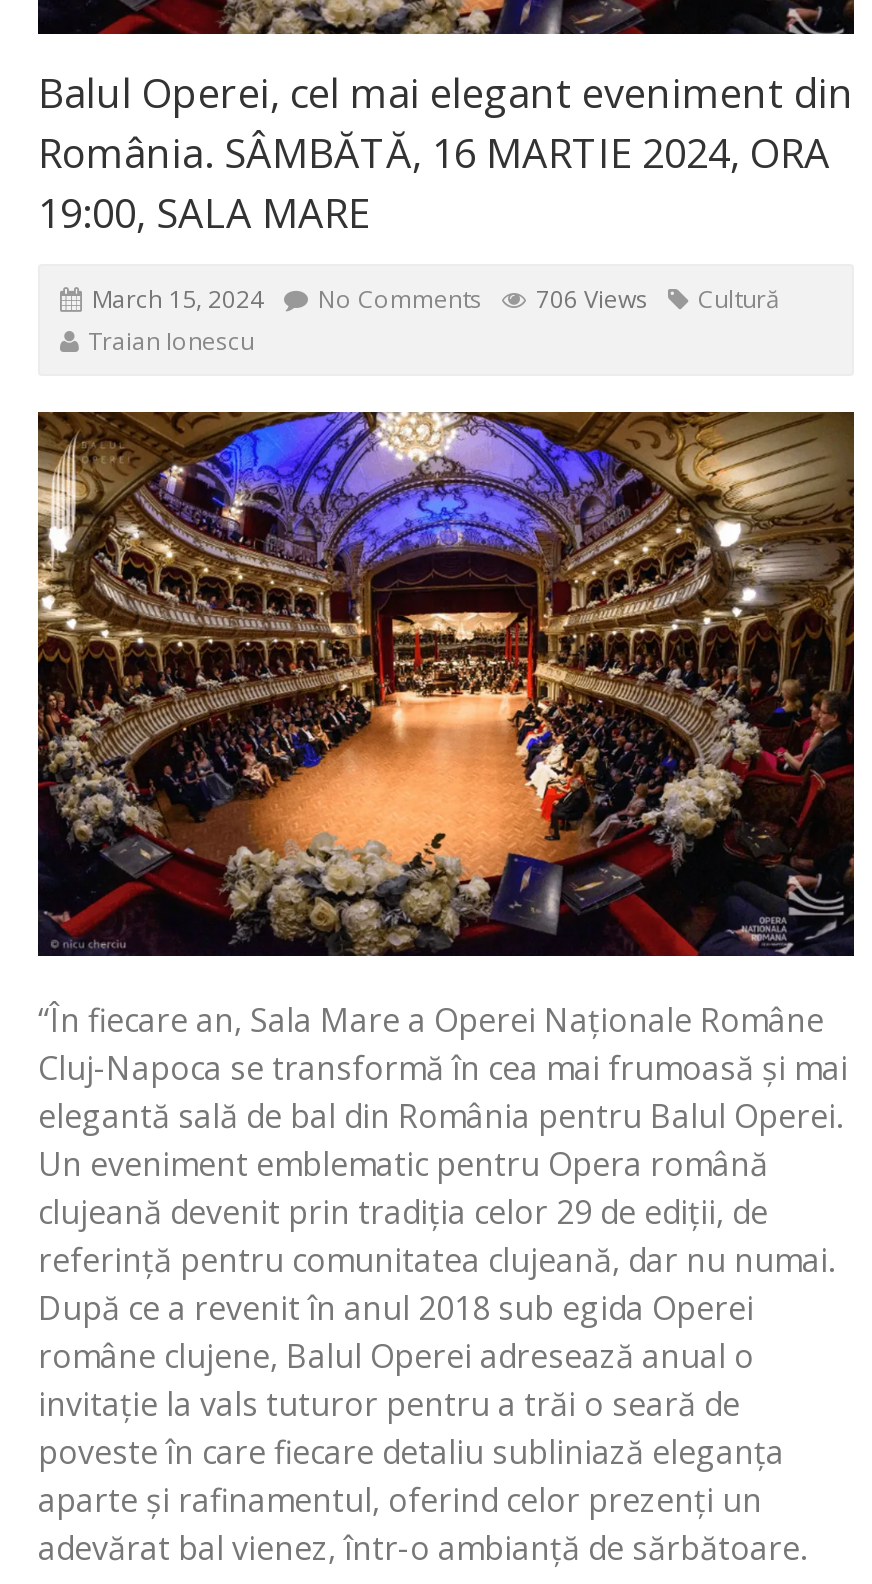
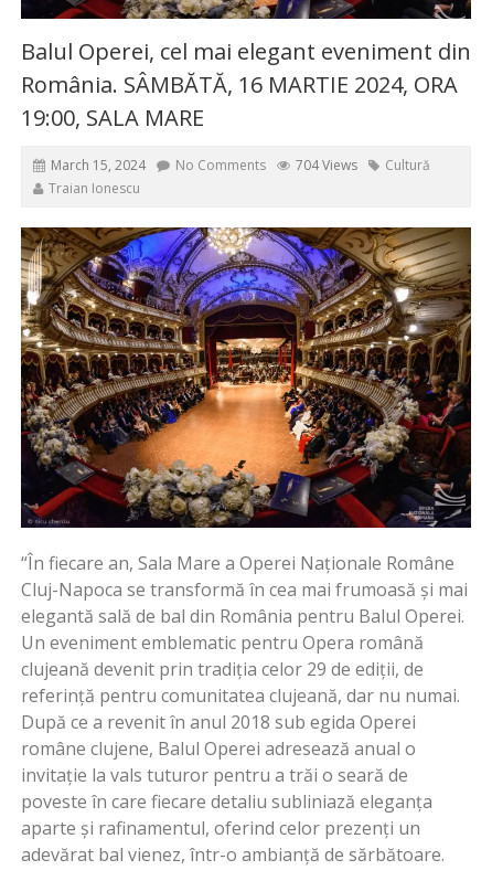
- March 15, 2024 No Comments 706 Views Cultură
+ March 15, 2024 No Comments 704 Views Cultură
